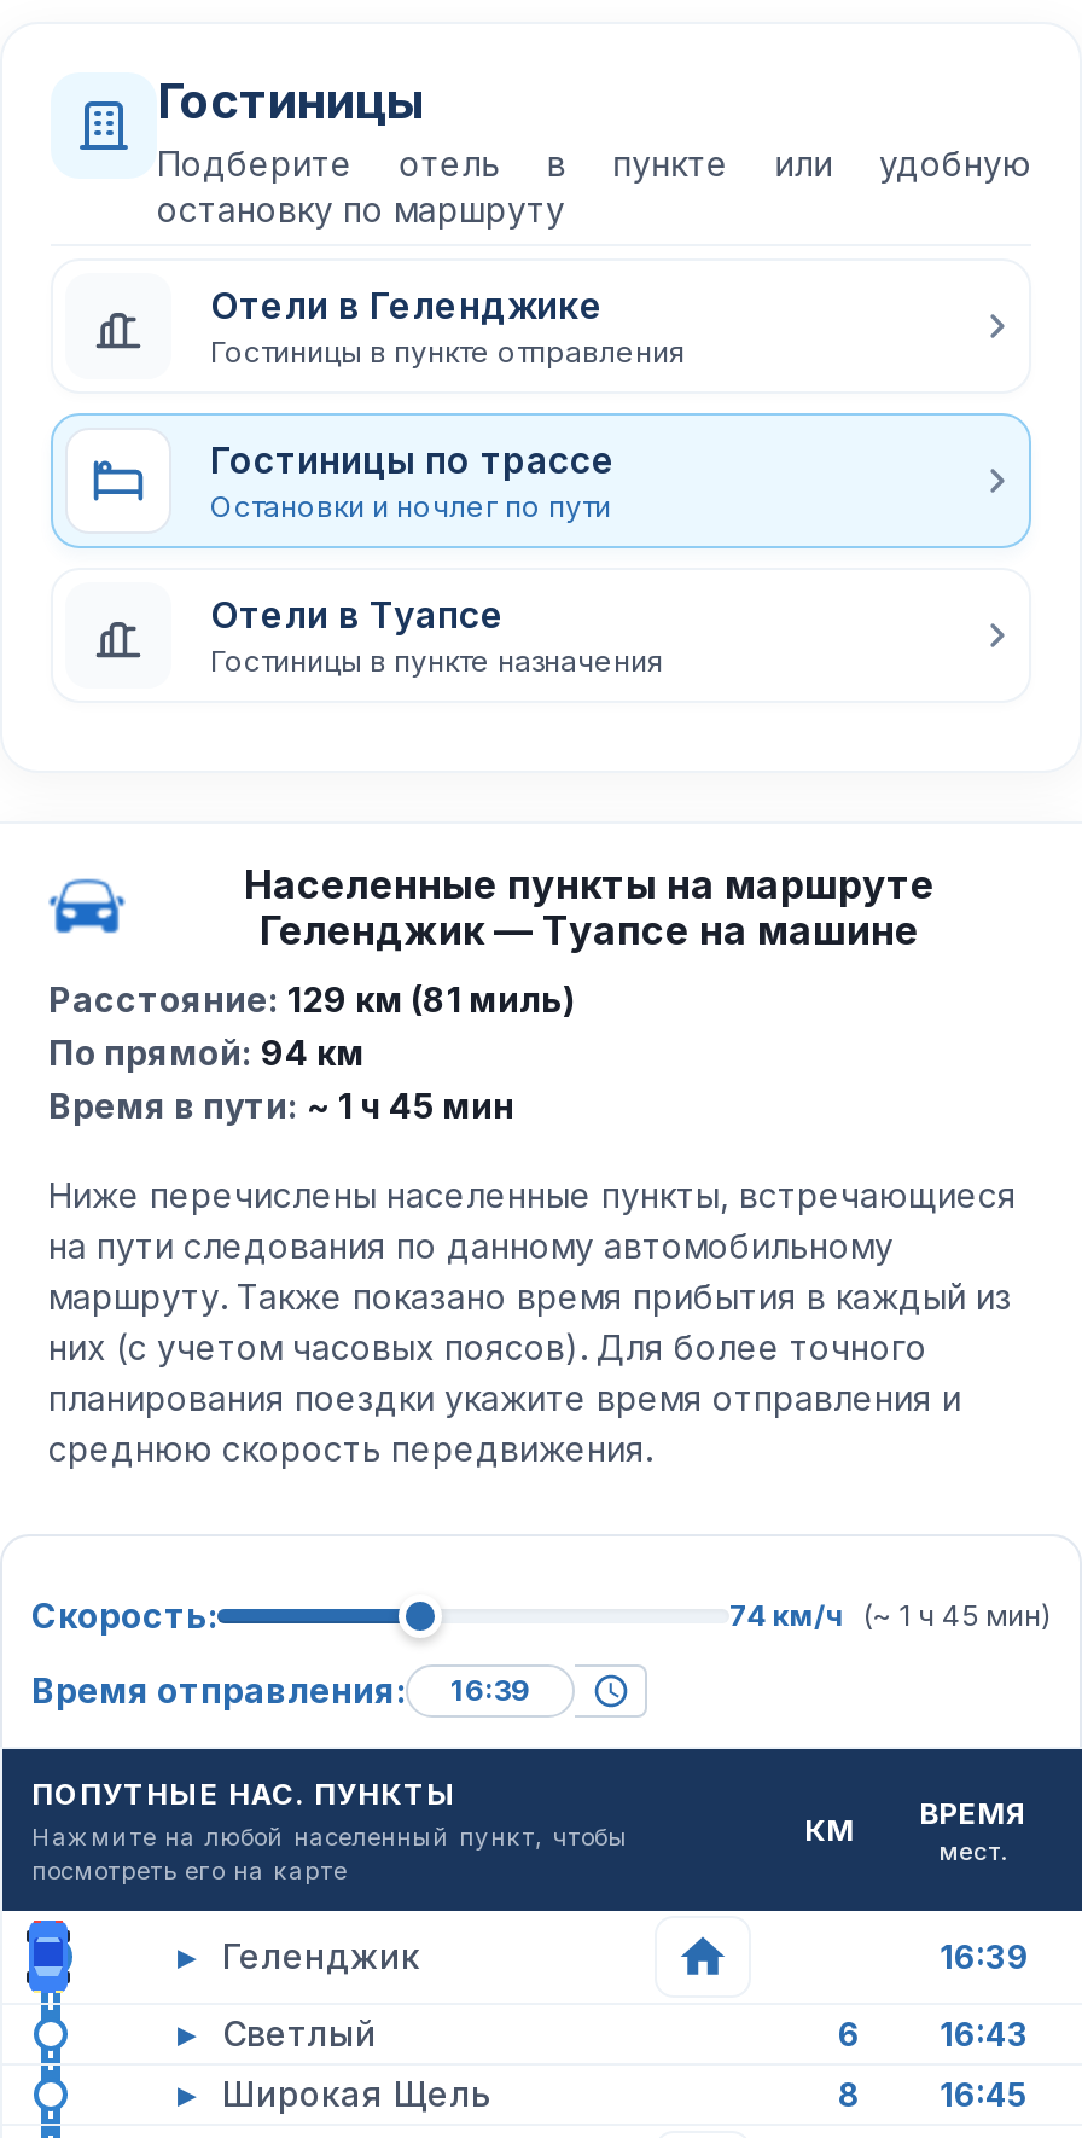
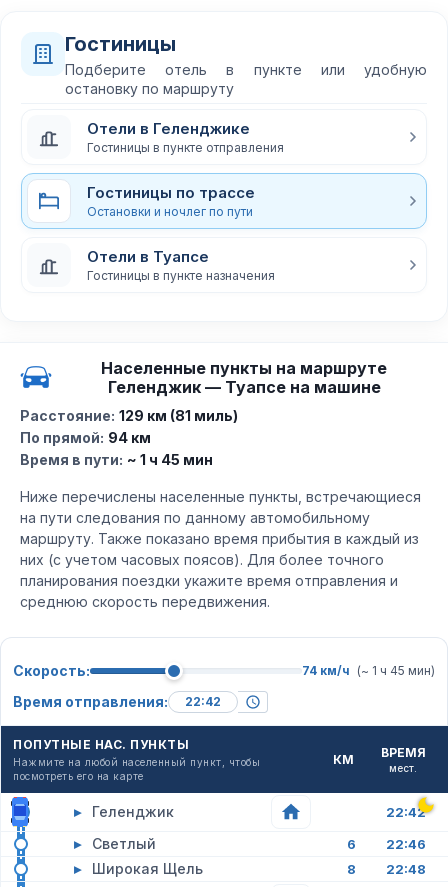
- 16:39
+ 22:42

- 16:43
+ 22:46

- 16:45
+ 22:48
